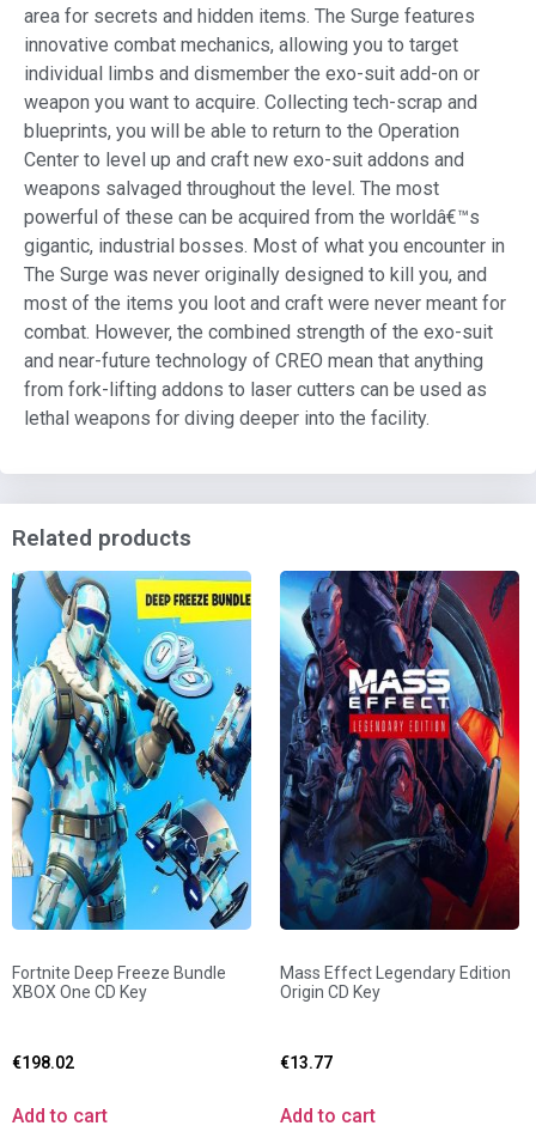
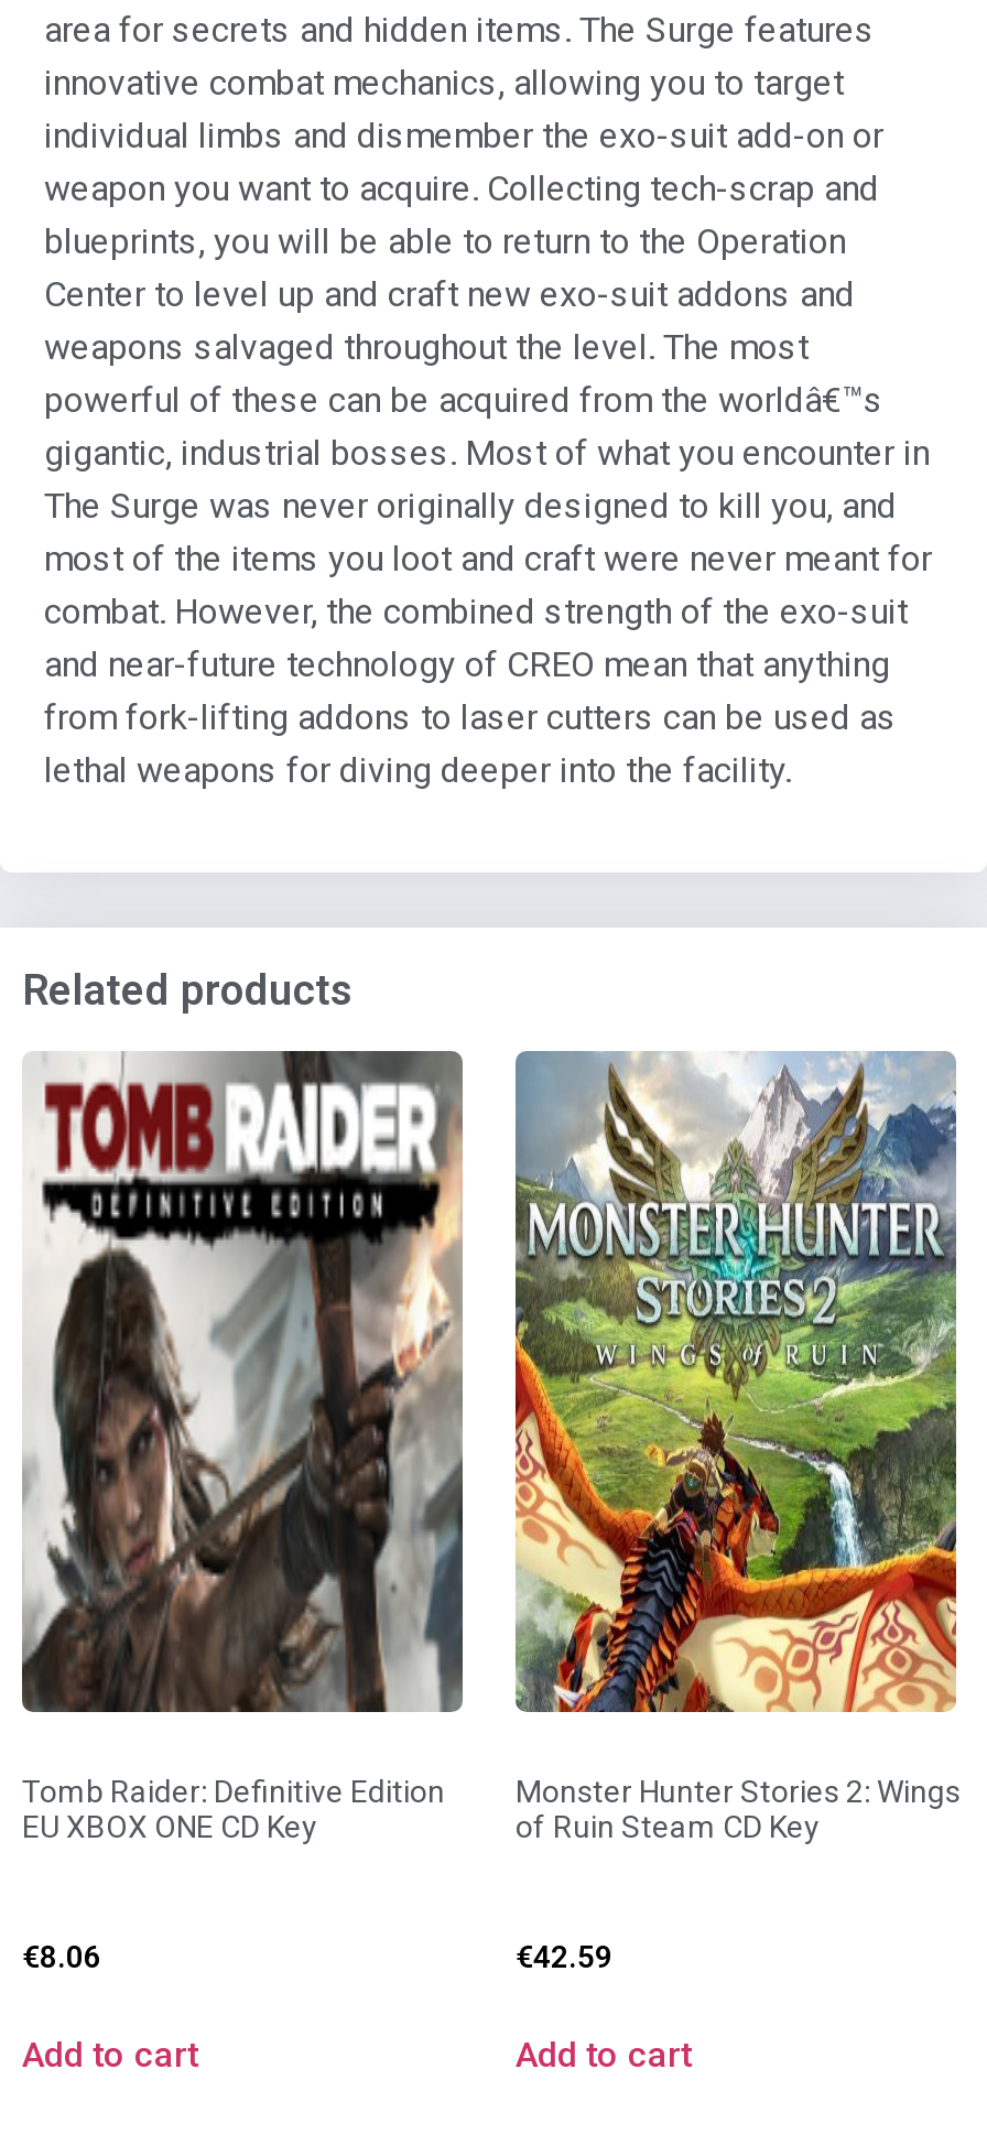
- [image]
- Fortnite Deep Freeze Bundle
- XBOX One CD Key
+ [image]
+ Tomb Raider: Definitive Edition
+ EU XBOX ONE CD Key

- [image]
- Mass Effect Legendary Edition
- Origin CD Key
+ [image]
+ Monster Hunter Stories 2: Wings
+ of Ruin Steam CD Key

- €198.02
+ €8.06

- €13.77
+ €42.59
